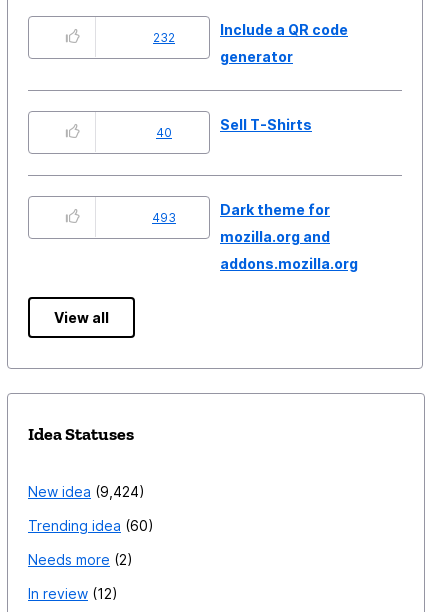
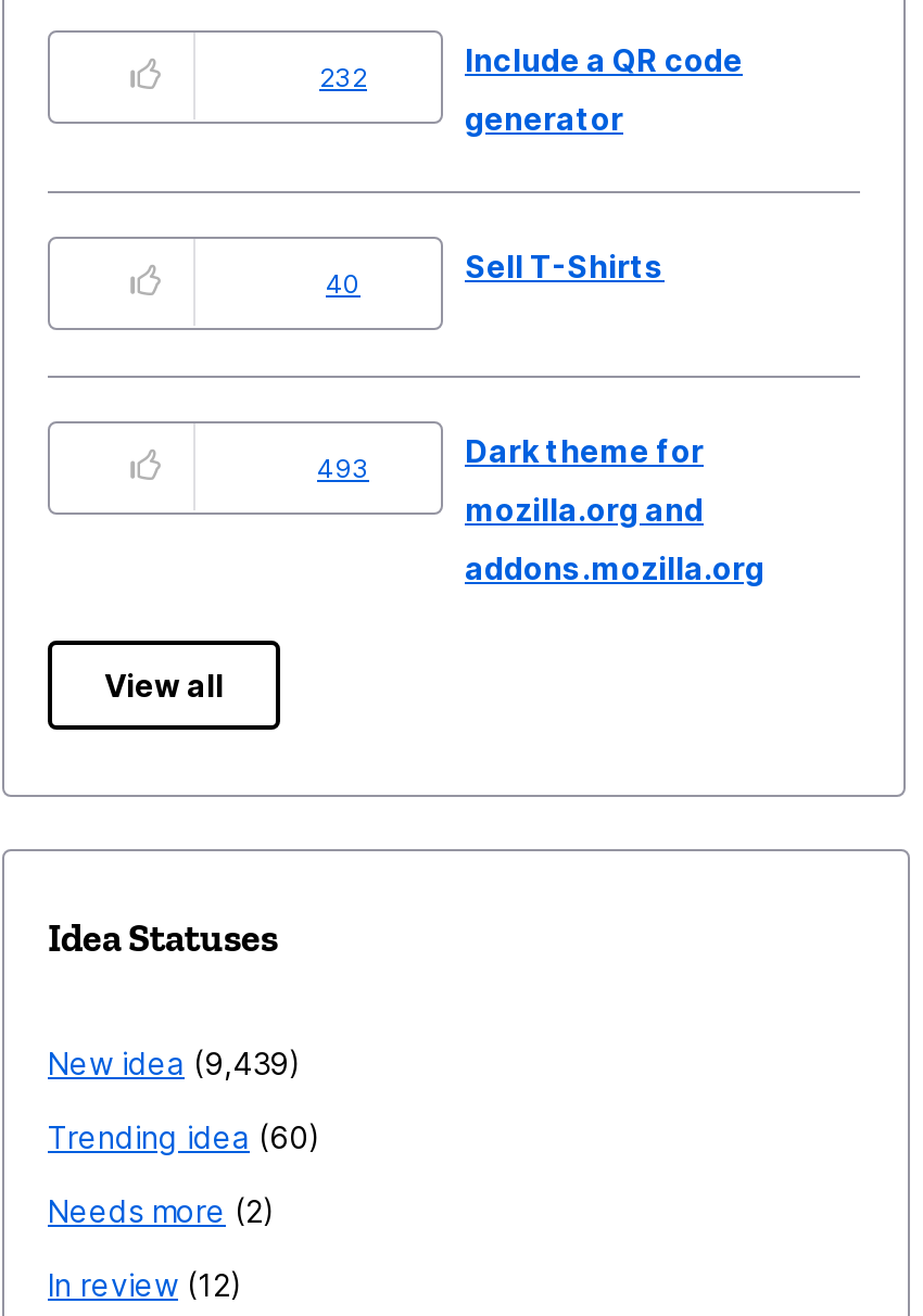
- New idea 9,424
+ New idea 9,439
